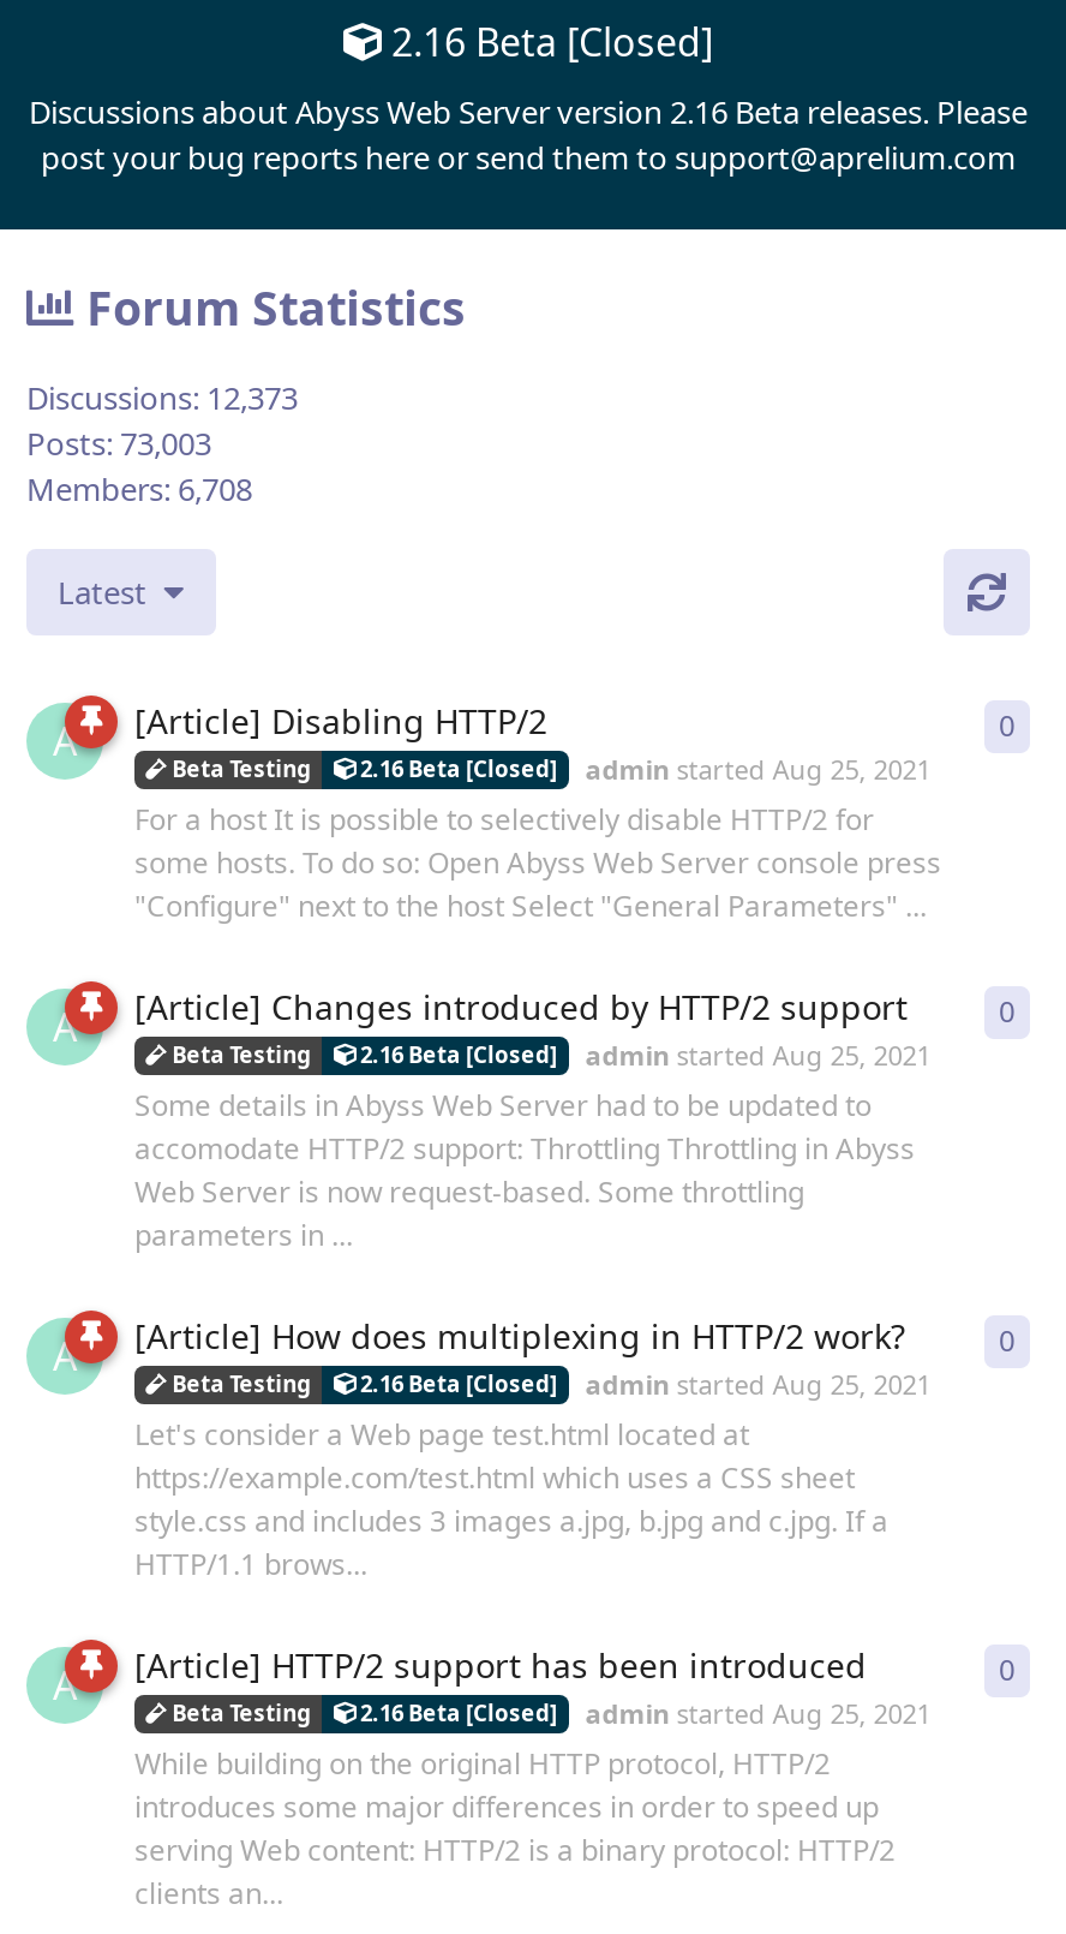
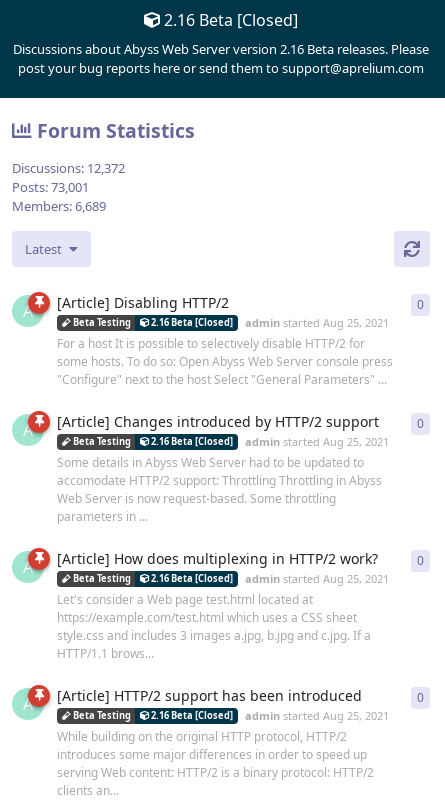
- Discussions: 12,373
+ Discussions: 12,372

- Posts: 73,003
+ Posts: 73,001

- Members: 6,708
+ Members: 6,689
